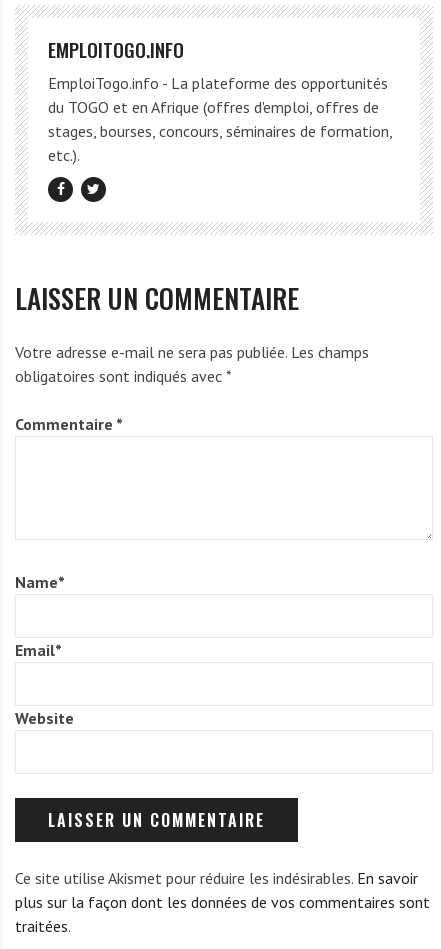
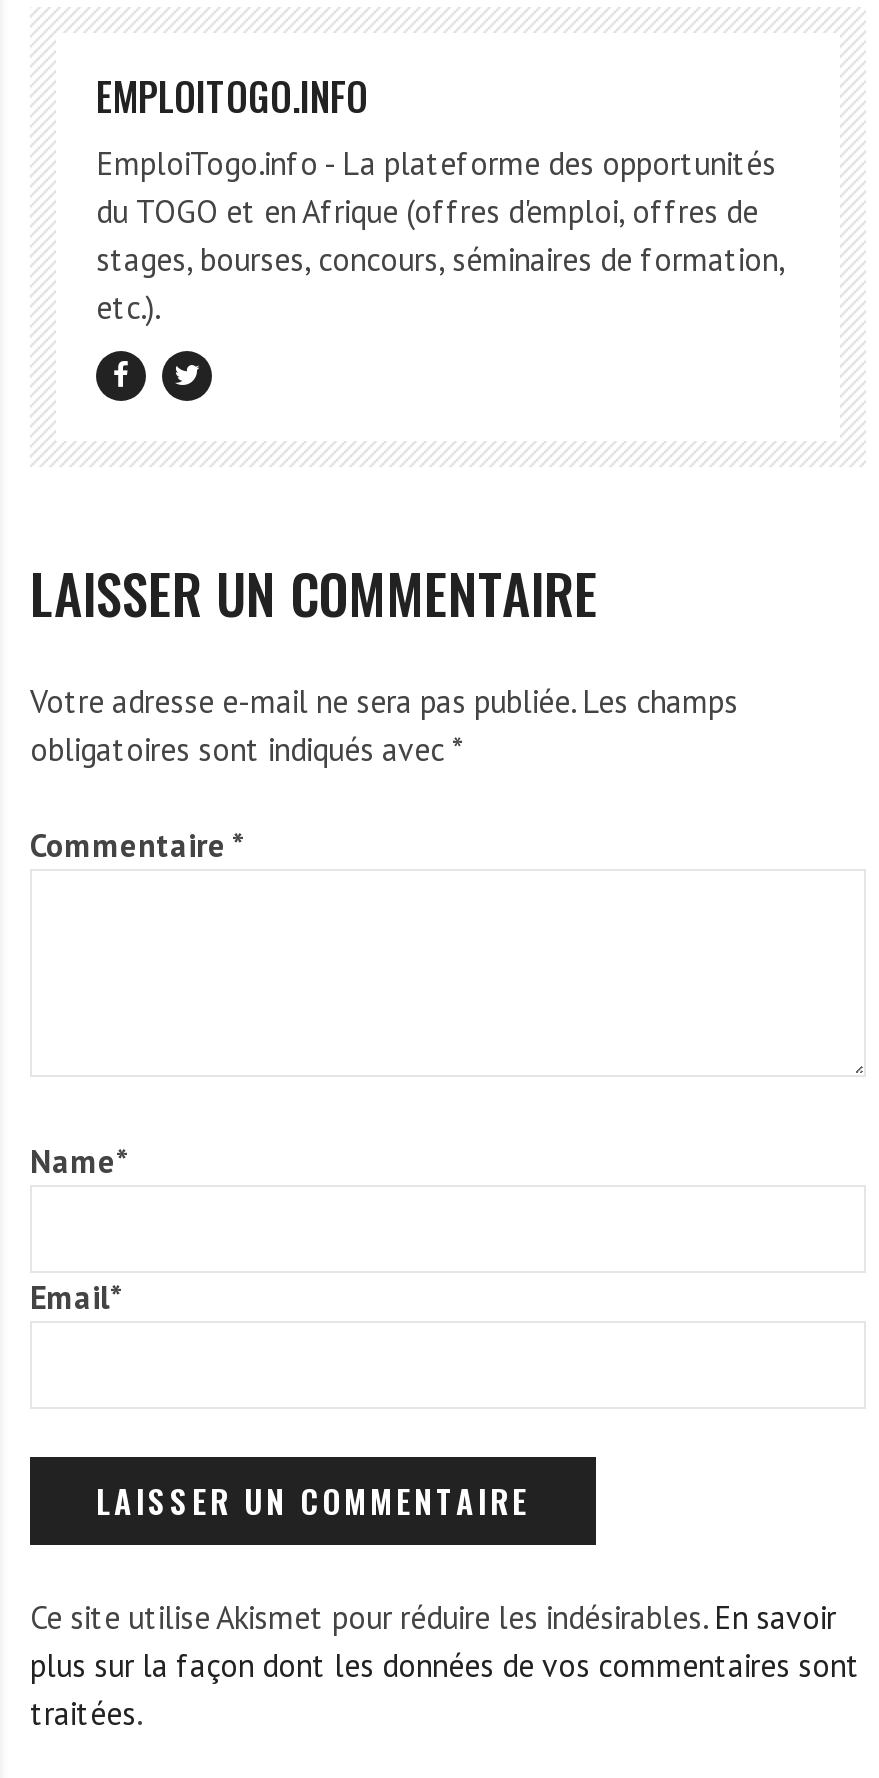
- Website
